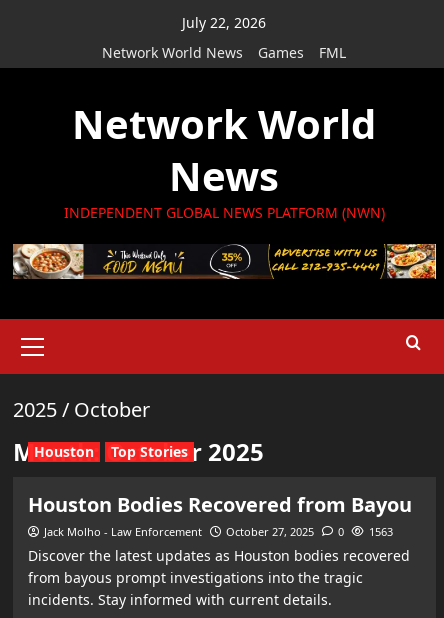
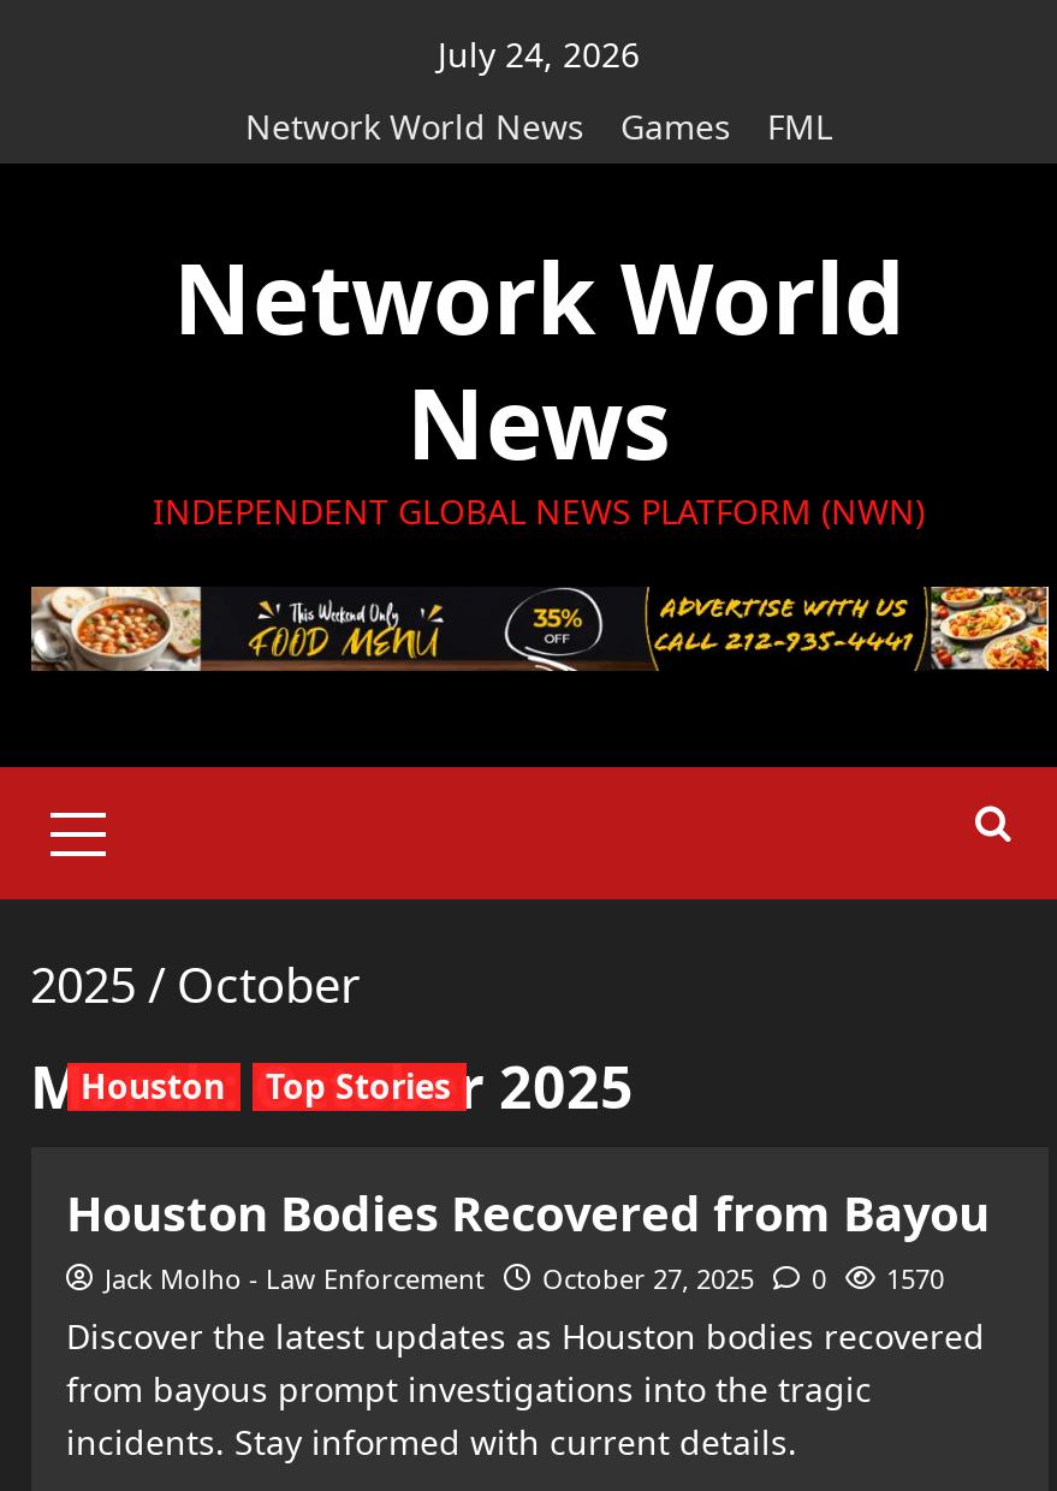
- July 22, 2026
+ July 24, 2026

- Jack Molho - Law Enforcement October 27, 2025 0 1563
+ Jack Molho - Law Enforcement October 27, 2025 0 1570
